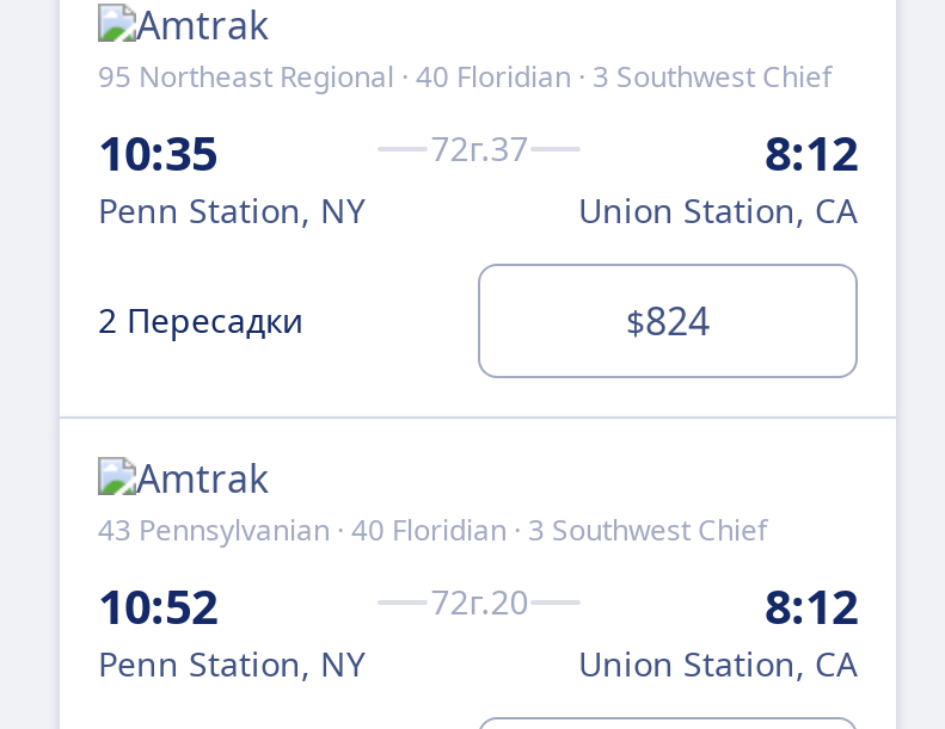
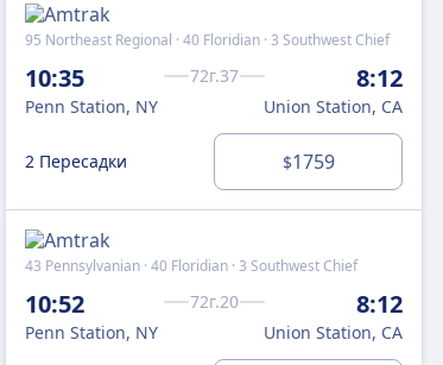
- $824
+ $1759
